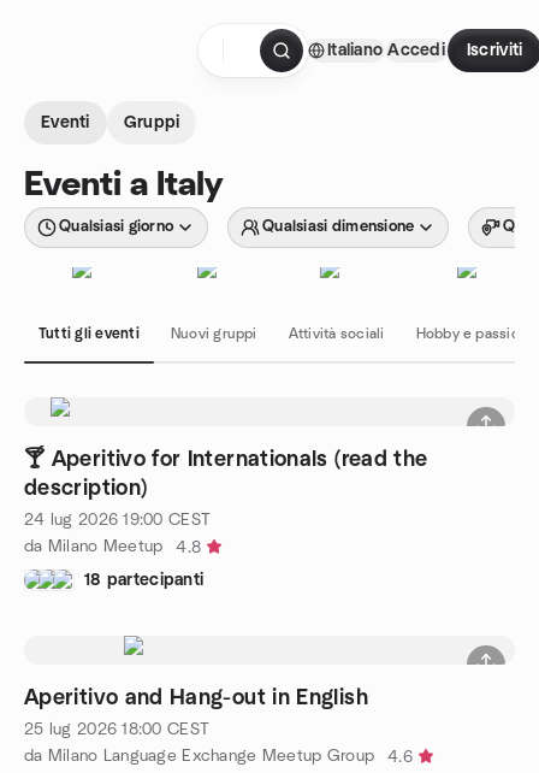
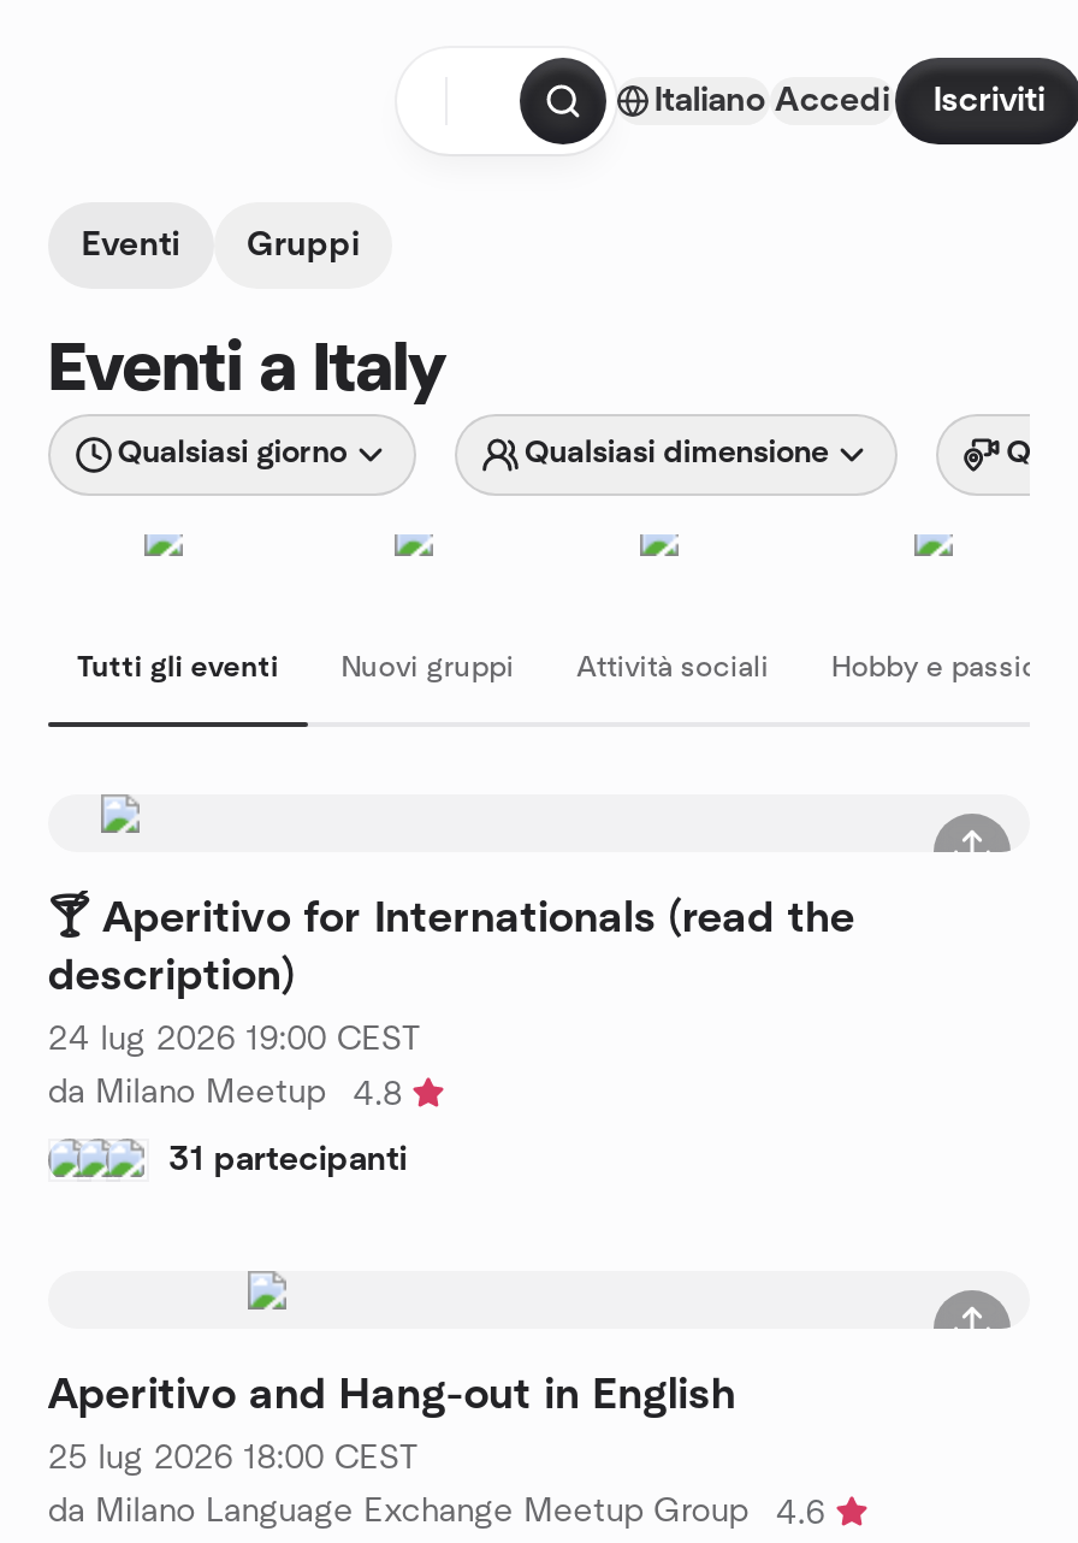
- 18 partecipanti
+ 31 partecipanti
